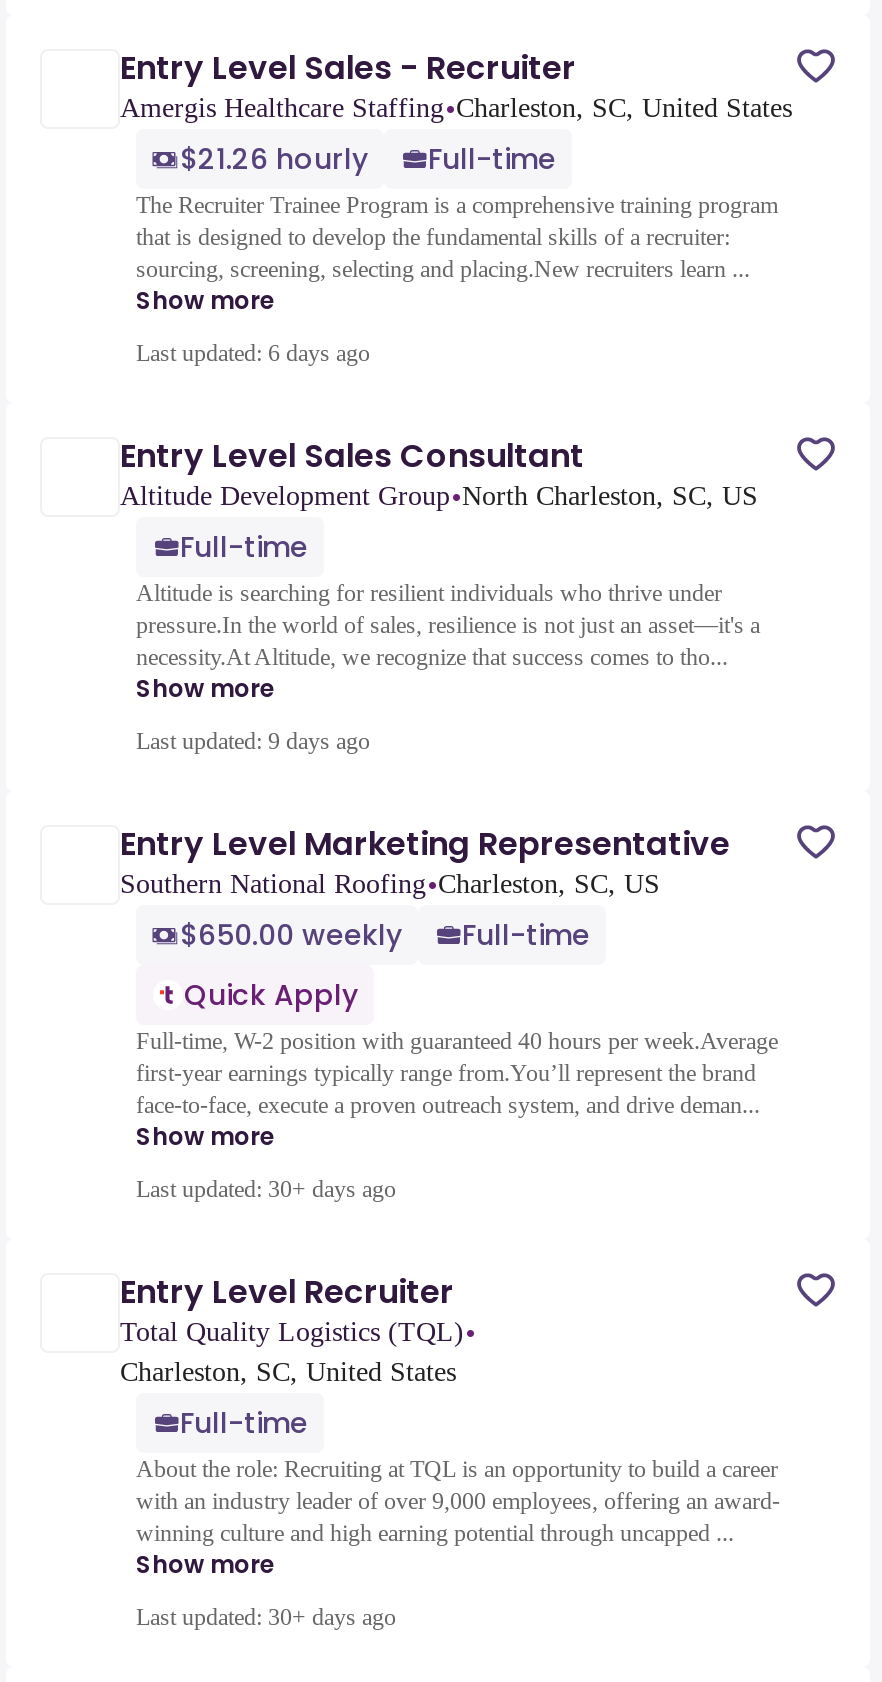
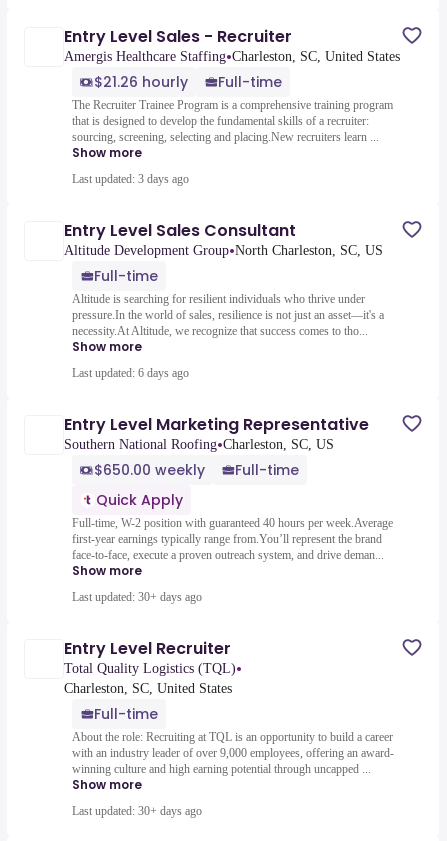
+ Last updated: 3 days ago

moved down: Last updated: 6 days ago

- Last updated: 9 days ago
